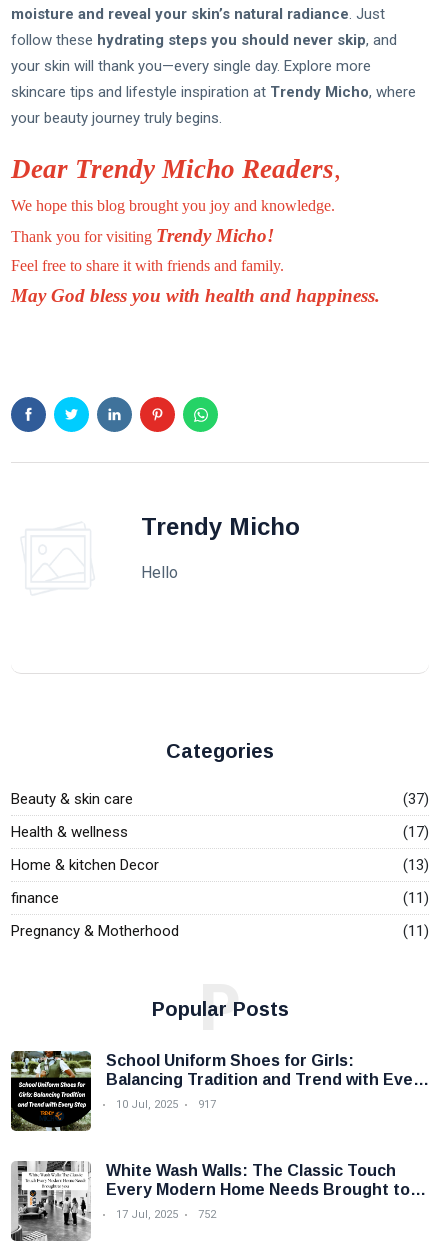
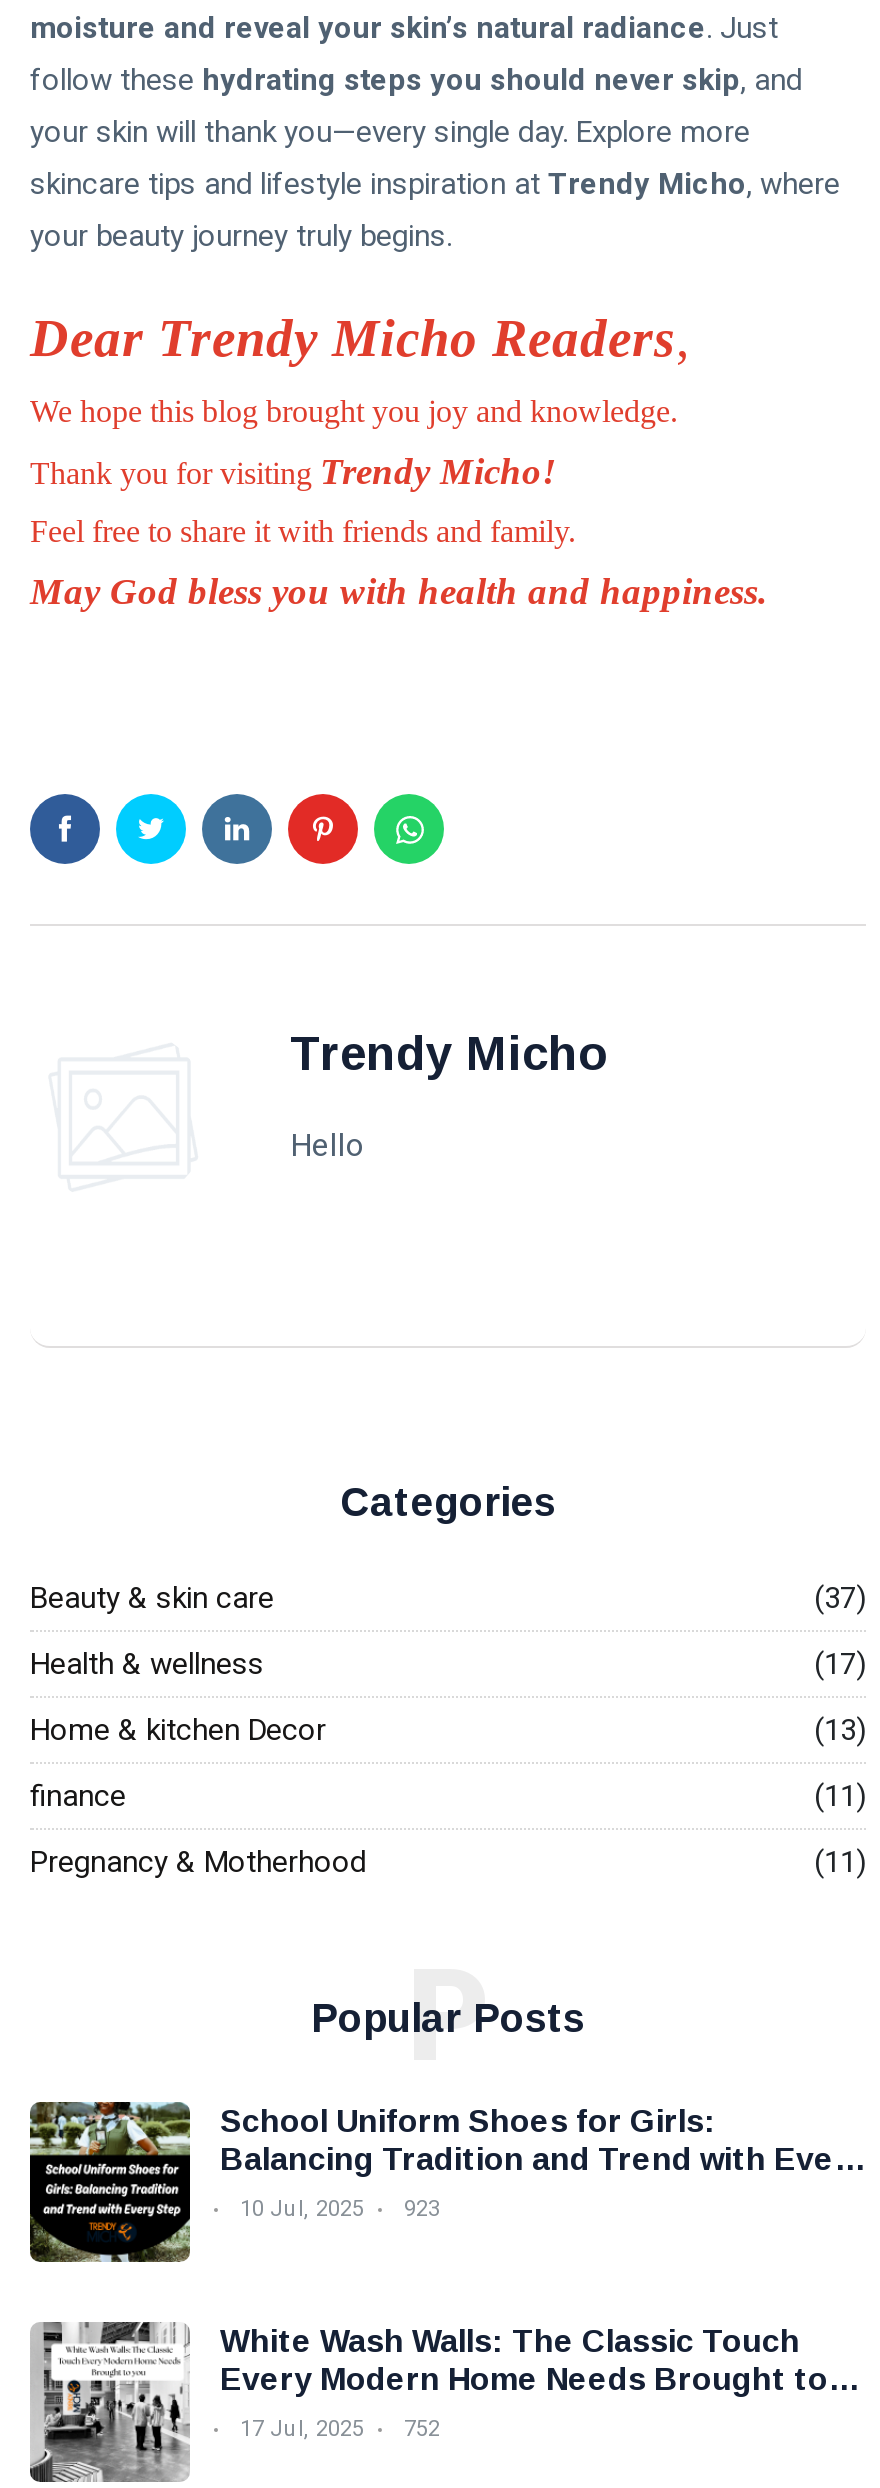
- 917
+ 923
